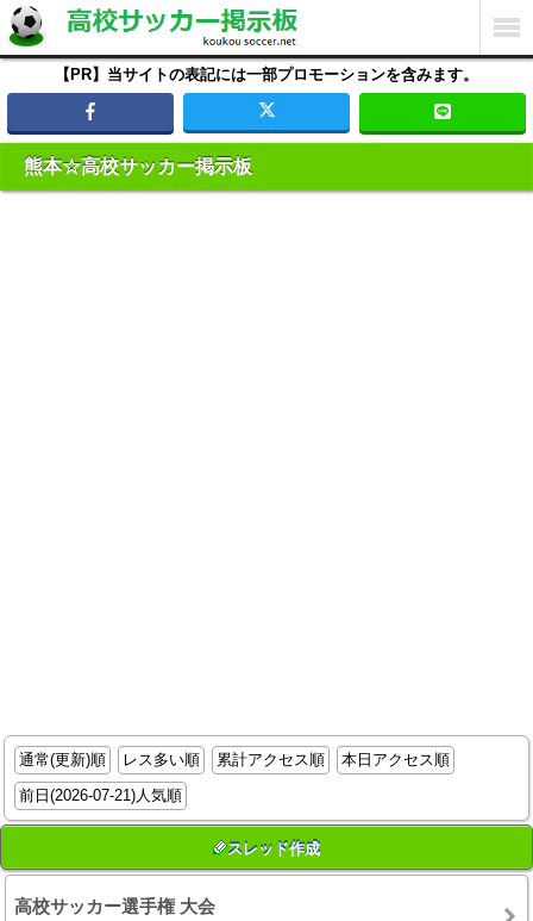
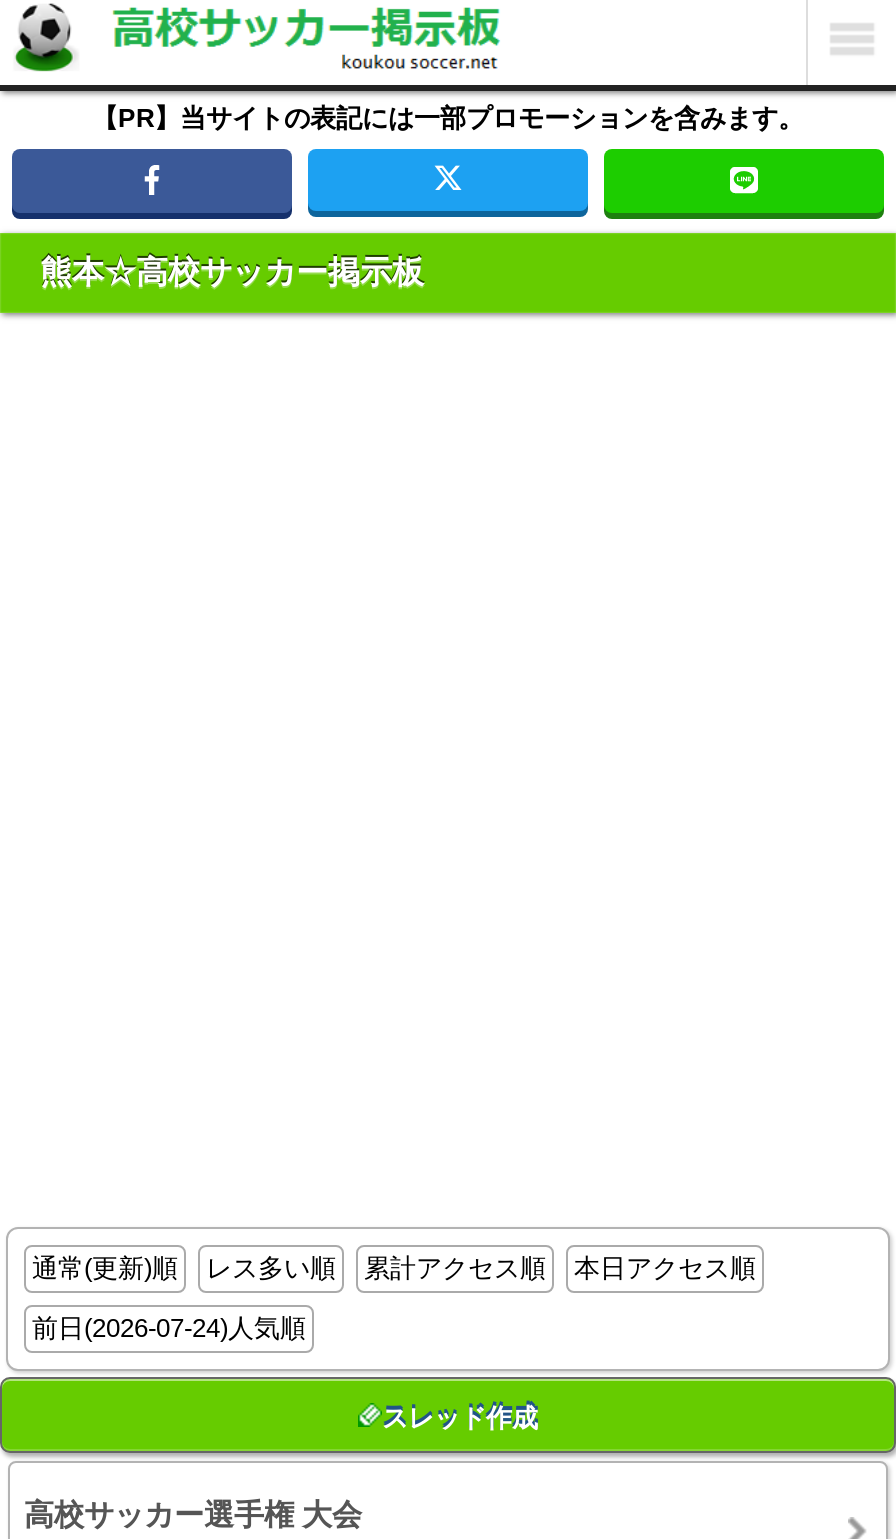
- 前日(2026-07-21)人気順
+ 前日(2026-07-24)人気順
